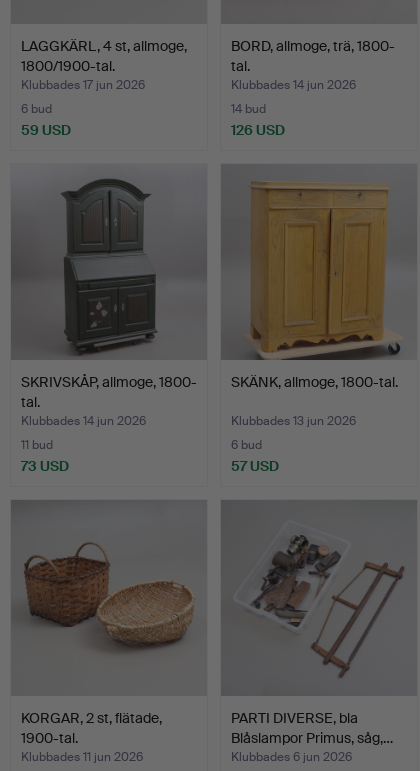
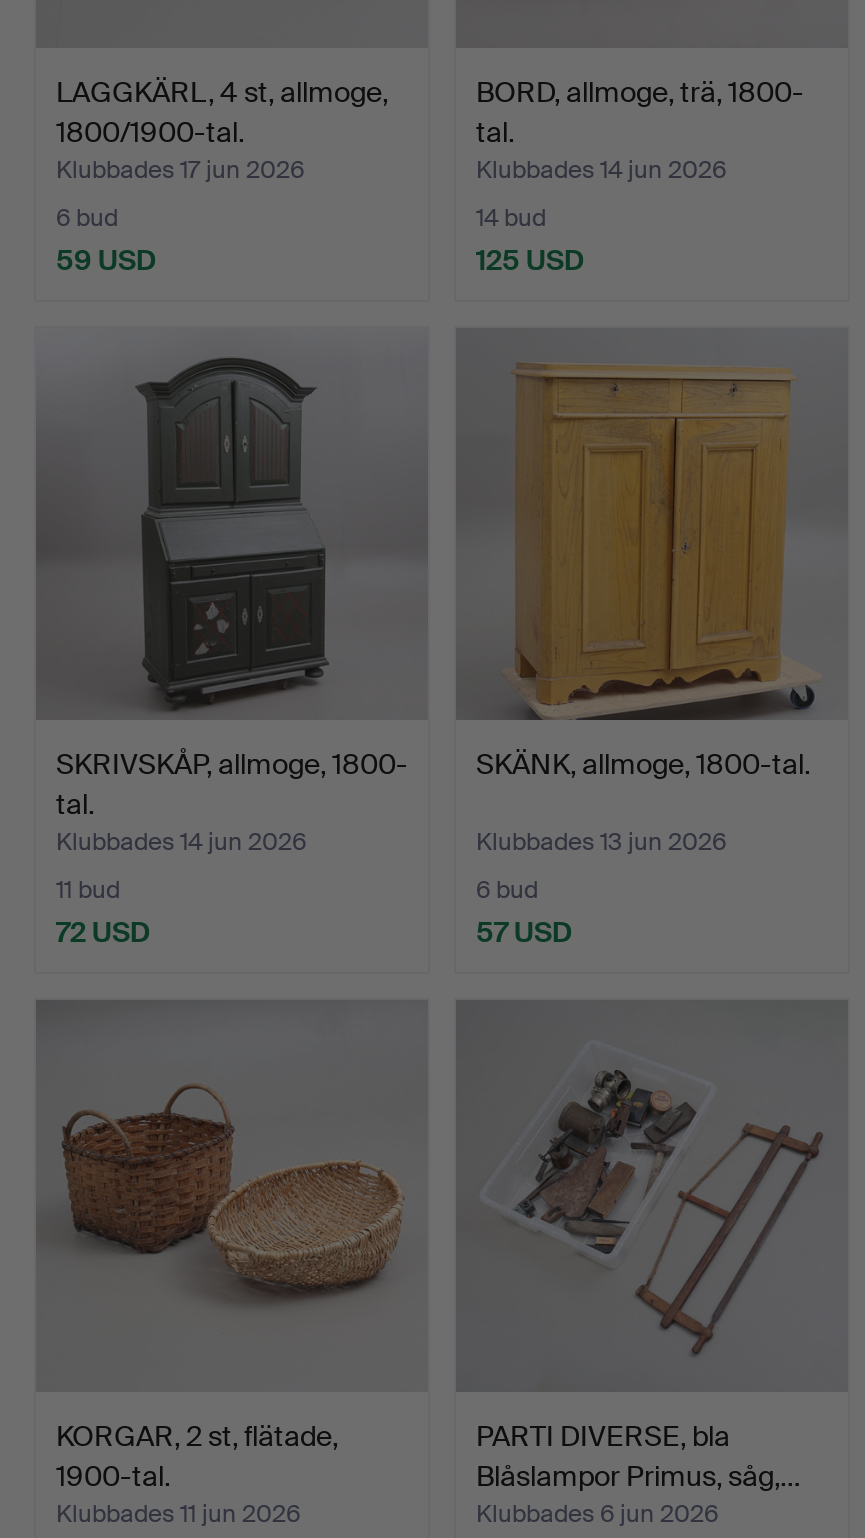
- 126 USD
+ 125 USD

- 73 USD
+ 72 USD
